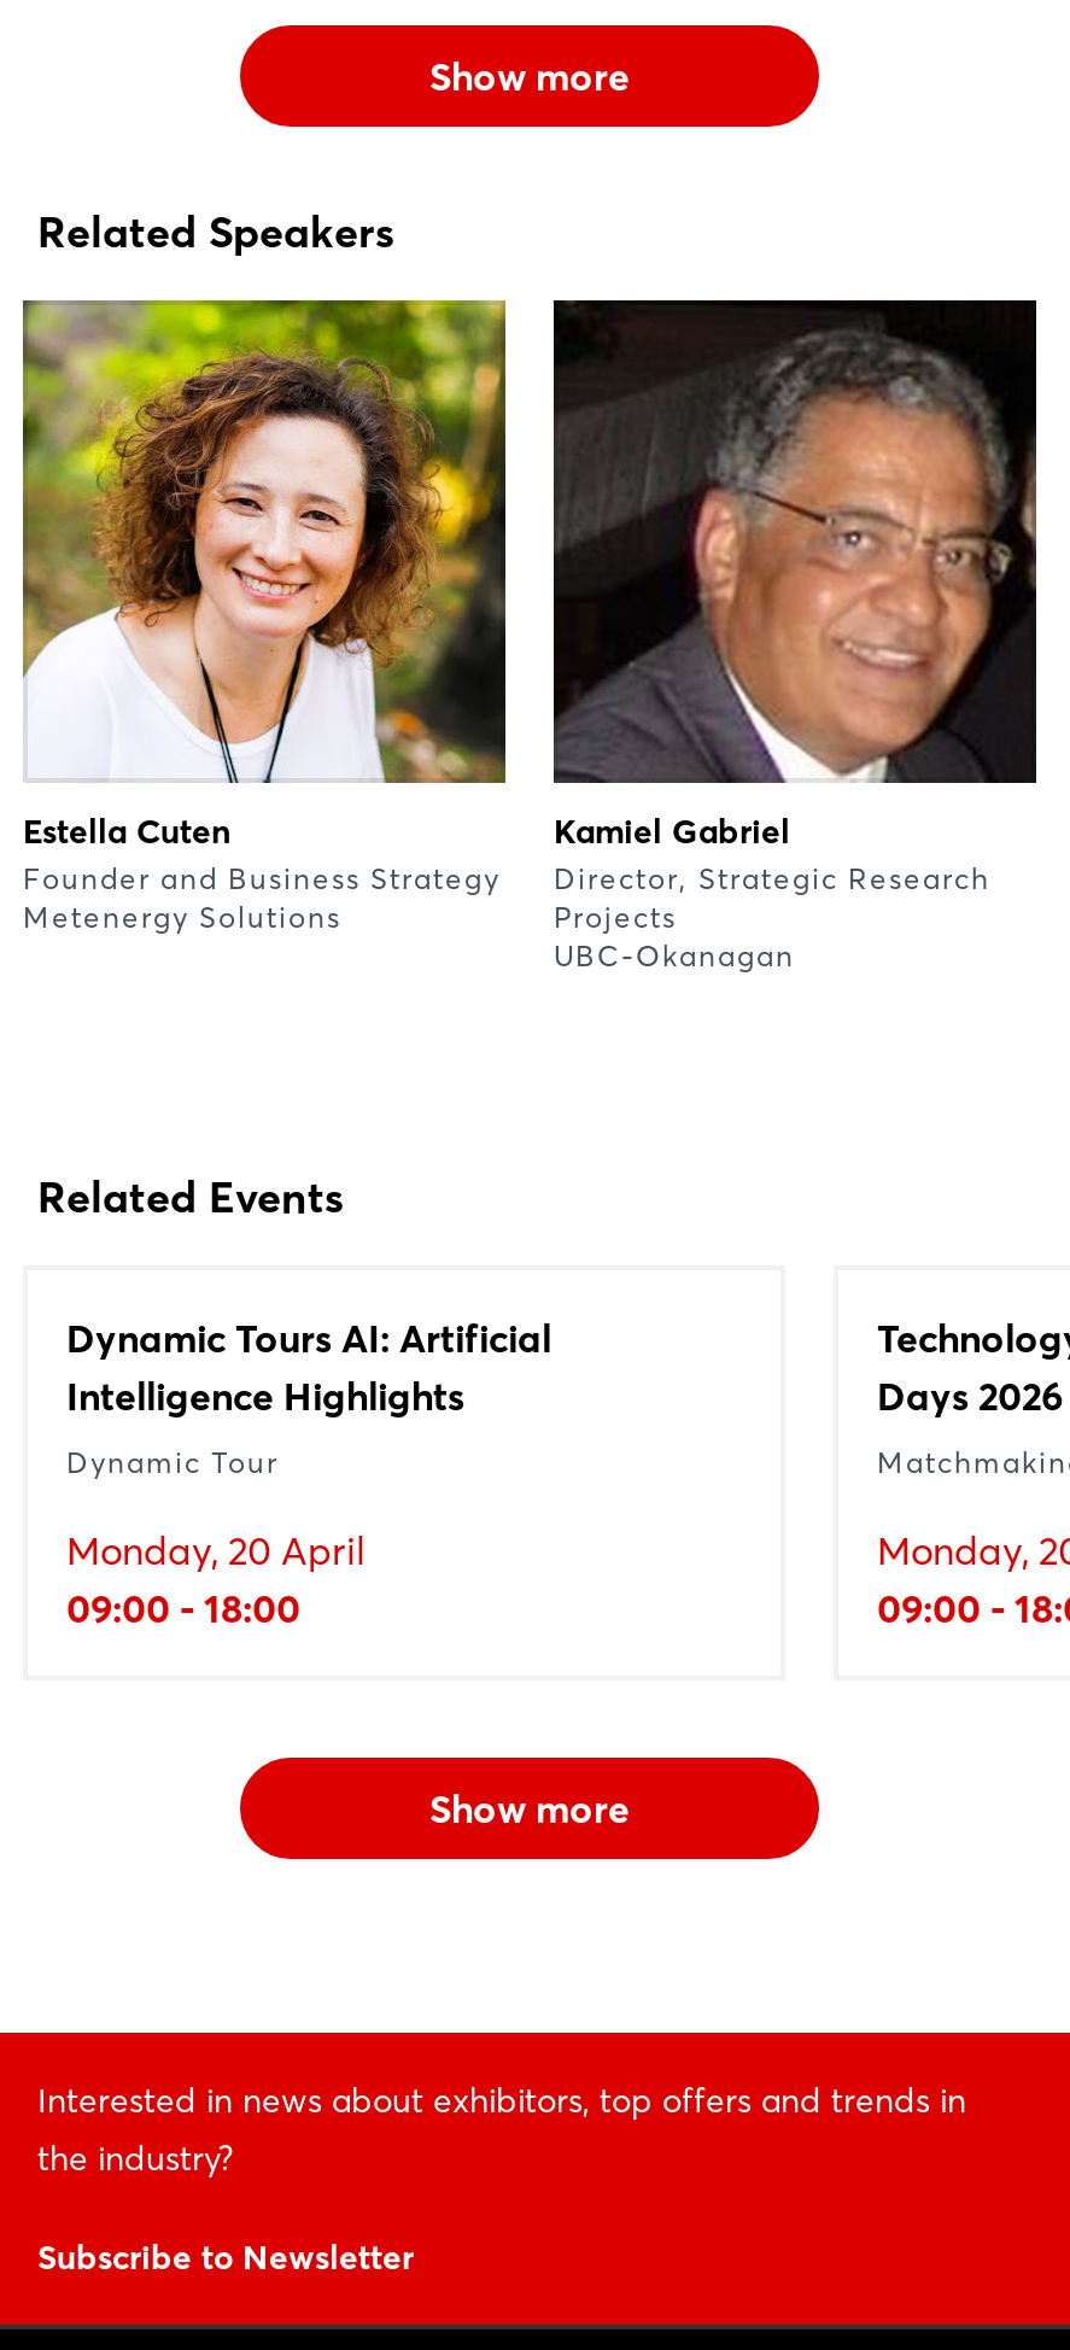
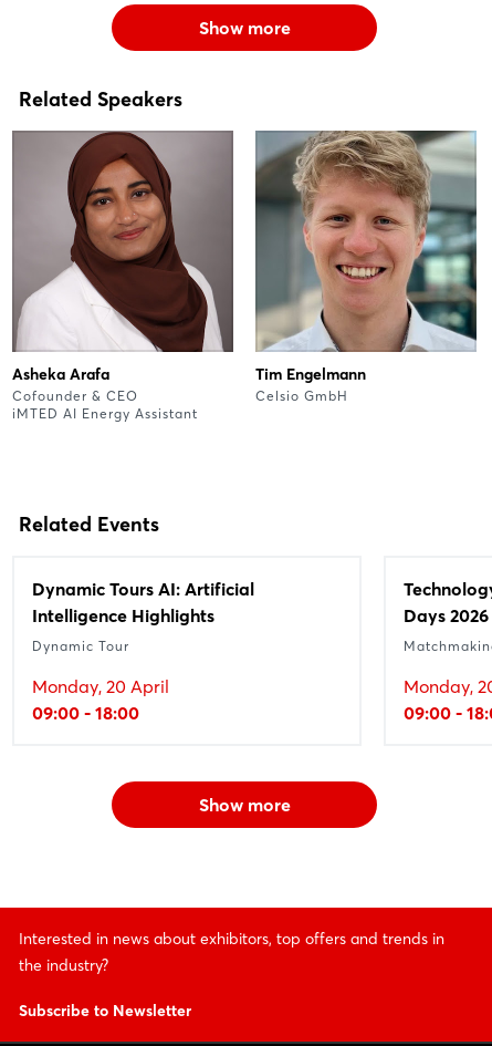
- [image]
- Estella Cuten
- Founder and Business Strategy
- Metenergy Solutions
+ [image]
+ Asheka Arafa
+ Cofounder & CEO
+ iMTED AI Energy Assistant

- [image]
- Kamiel Gabriel
- Director, Strategic Research
- Projects
- UBC-Okanagan
+ [image]
+ Tim Engelmann
+ Celsio GmbH
